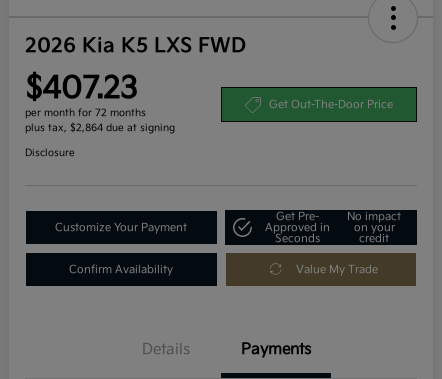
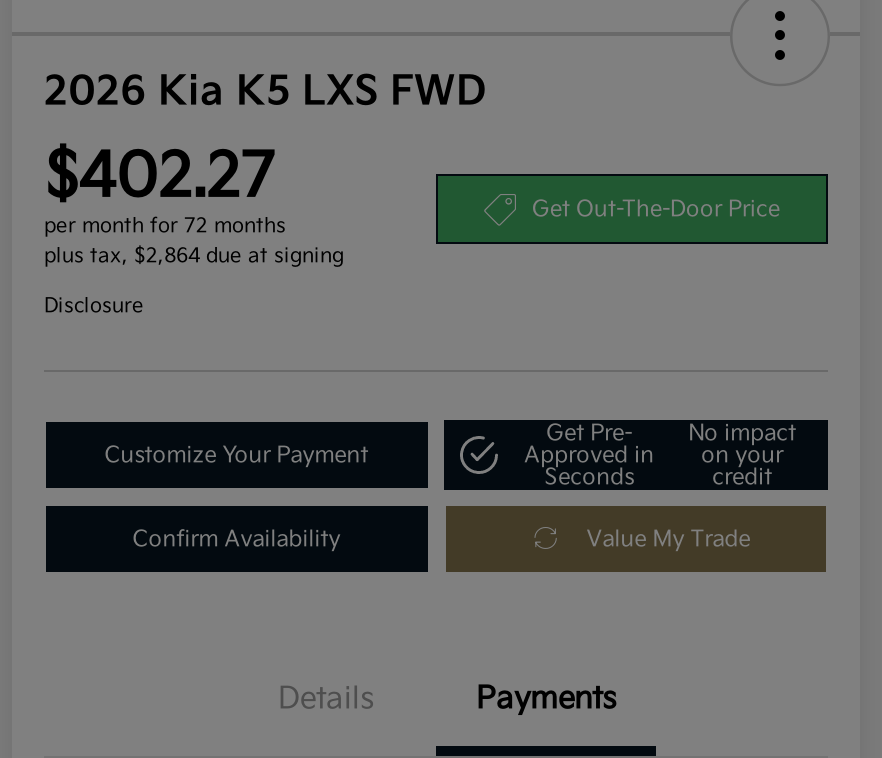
- $407.23
+ $402.27
